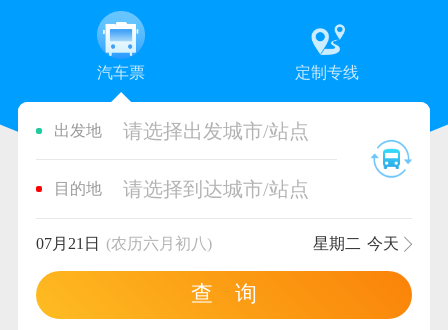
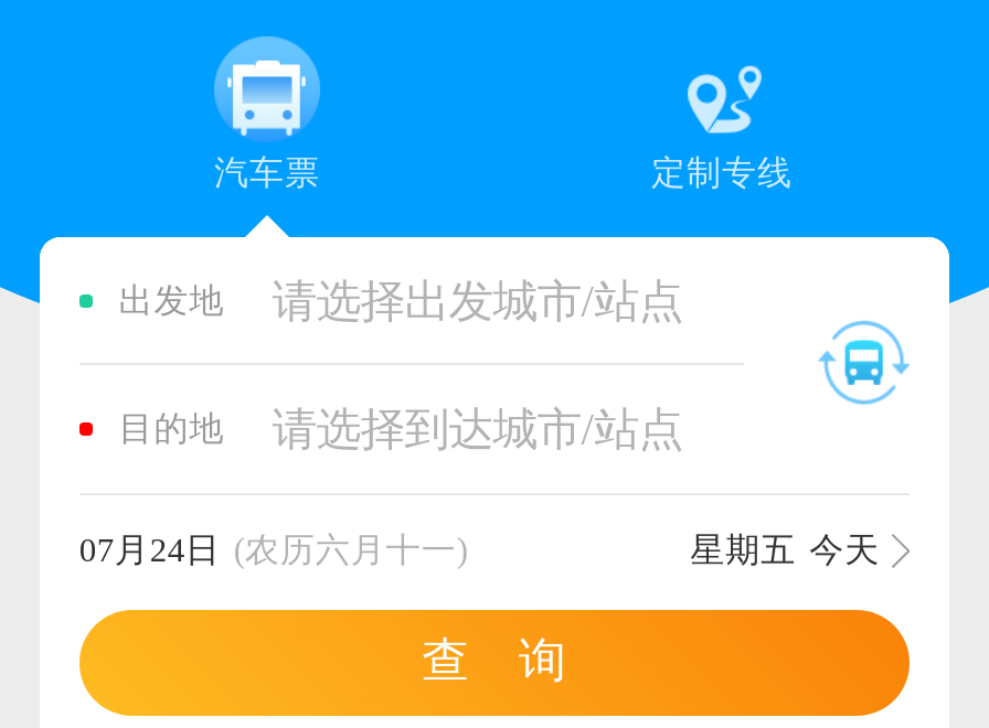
- 07月21日 (农历六月初八)
+ 07月24日 (农历六月十一)

- 星期二 今天
+ 星期五 今天
